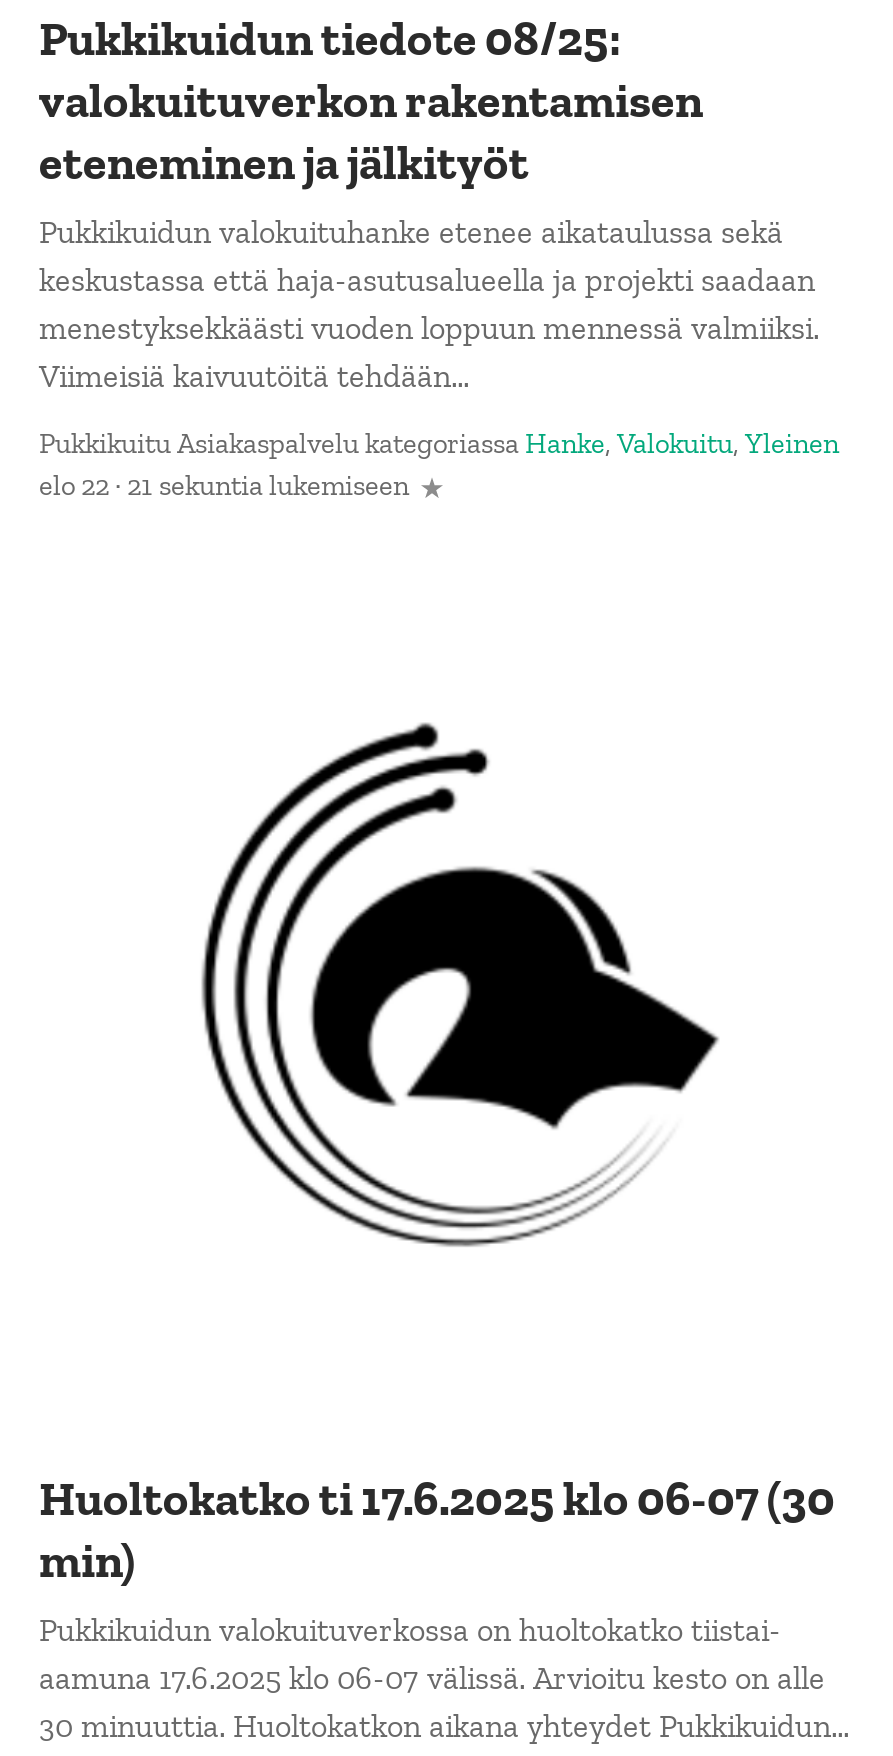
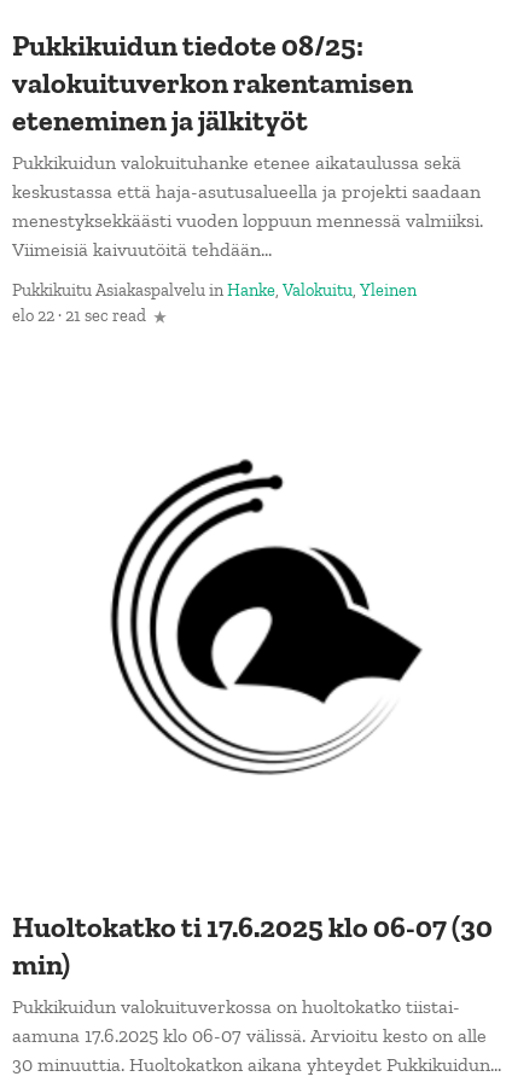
- Pukkikuitu Asiakaspalvelukategoriassa Hanke, Valokuitu, Yleinen
+ Pukkikuitu Asiakaspalveluin Hanke, Valokuitu, Yleinen

- elo 22 · 21 sekuntia lukemiseen
+ elo 22 · 21 sec read
